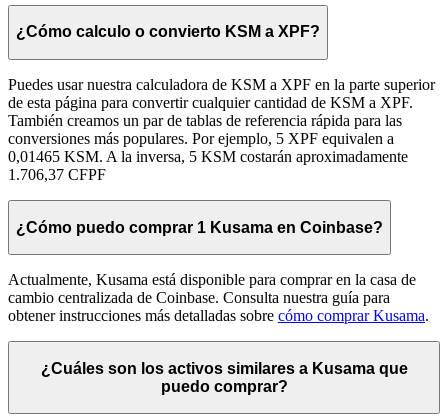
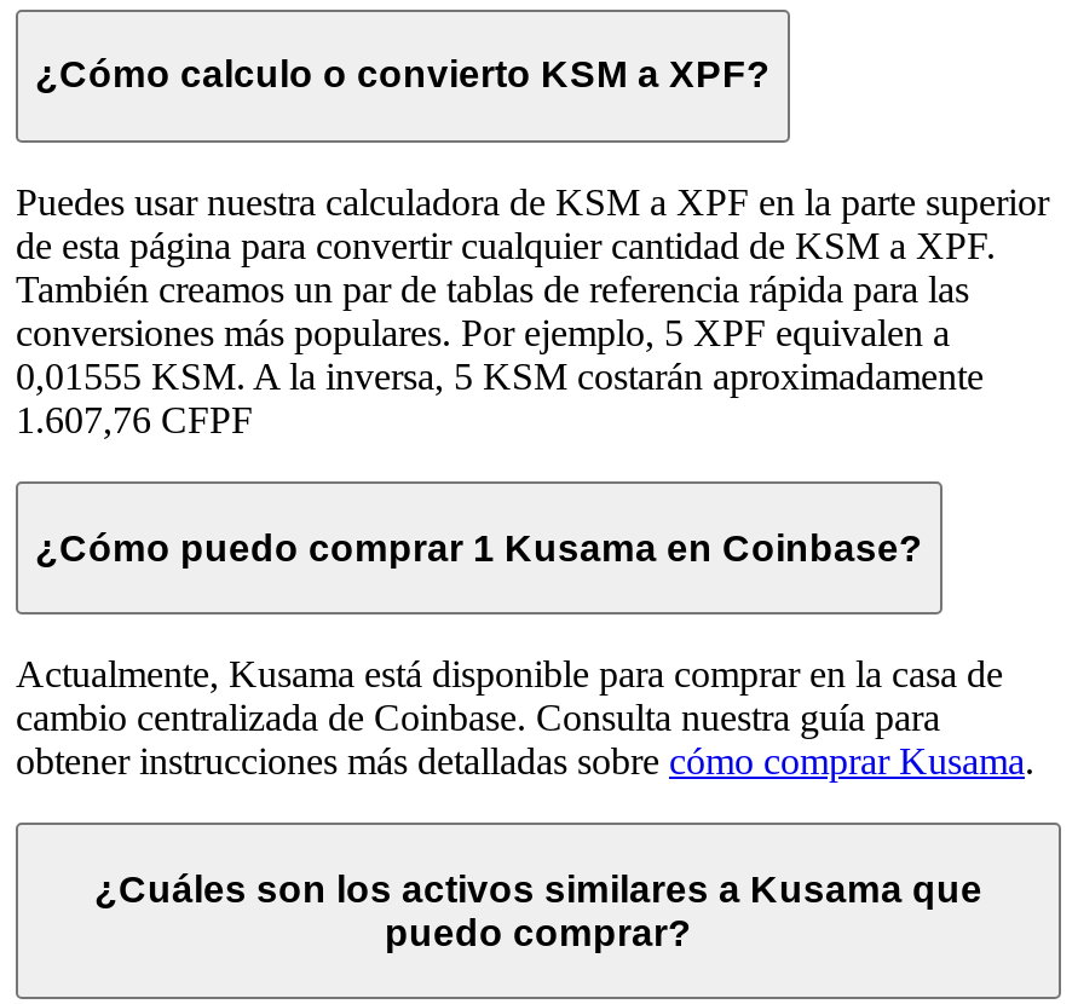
- 0,01465 KSM. A la inversa, 5 KSM costarán aproximadamente
+ 0,01555 KSM. A la inversa, 5 KSM costarán aproximadamente

- 1.706,37 CFPF
+ 1.607,76 CFPF
